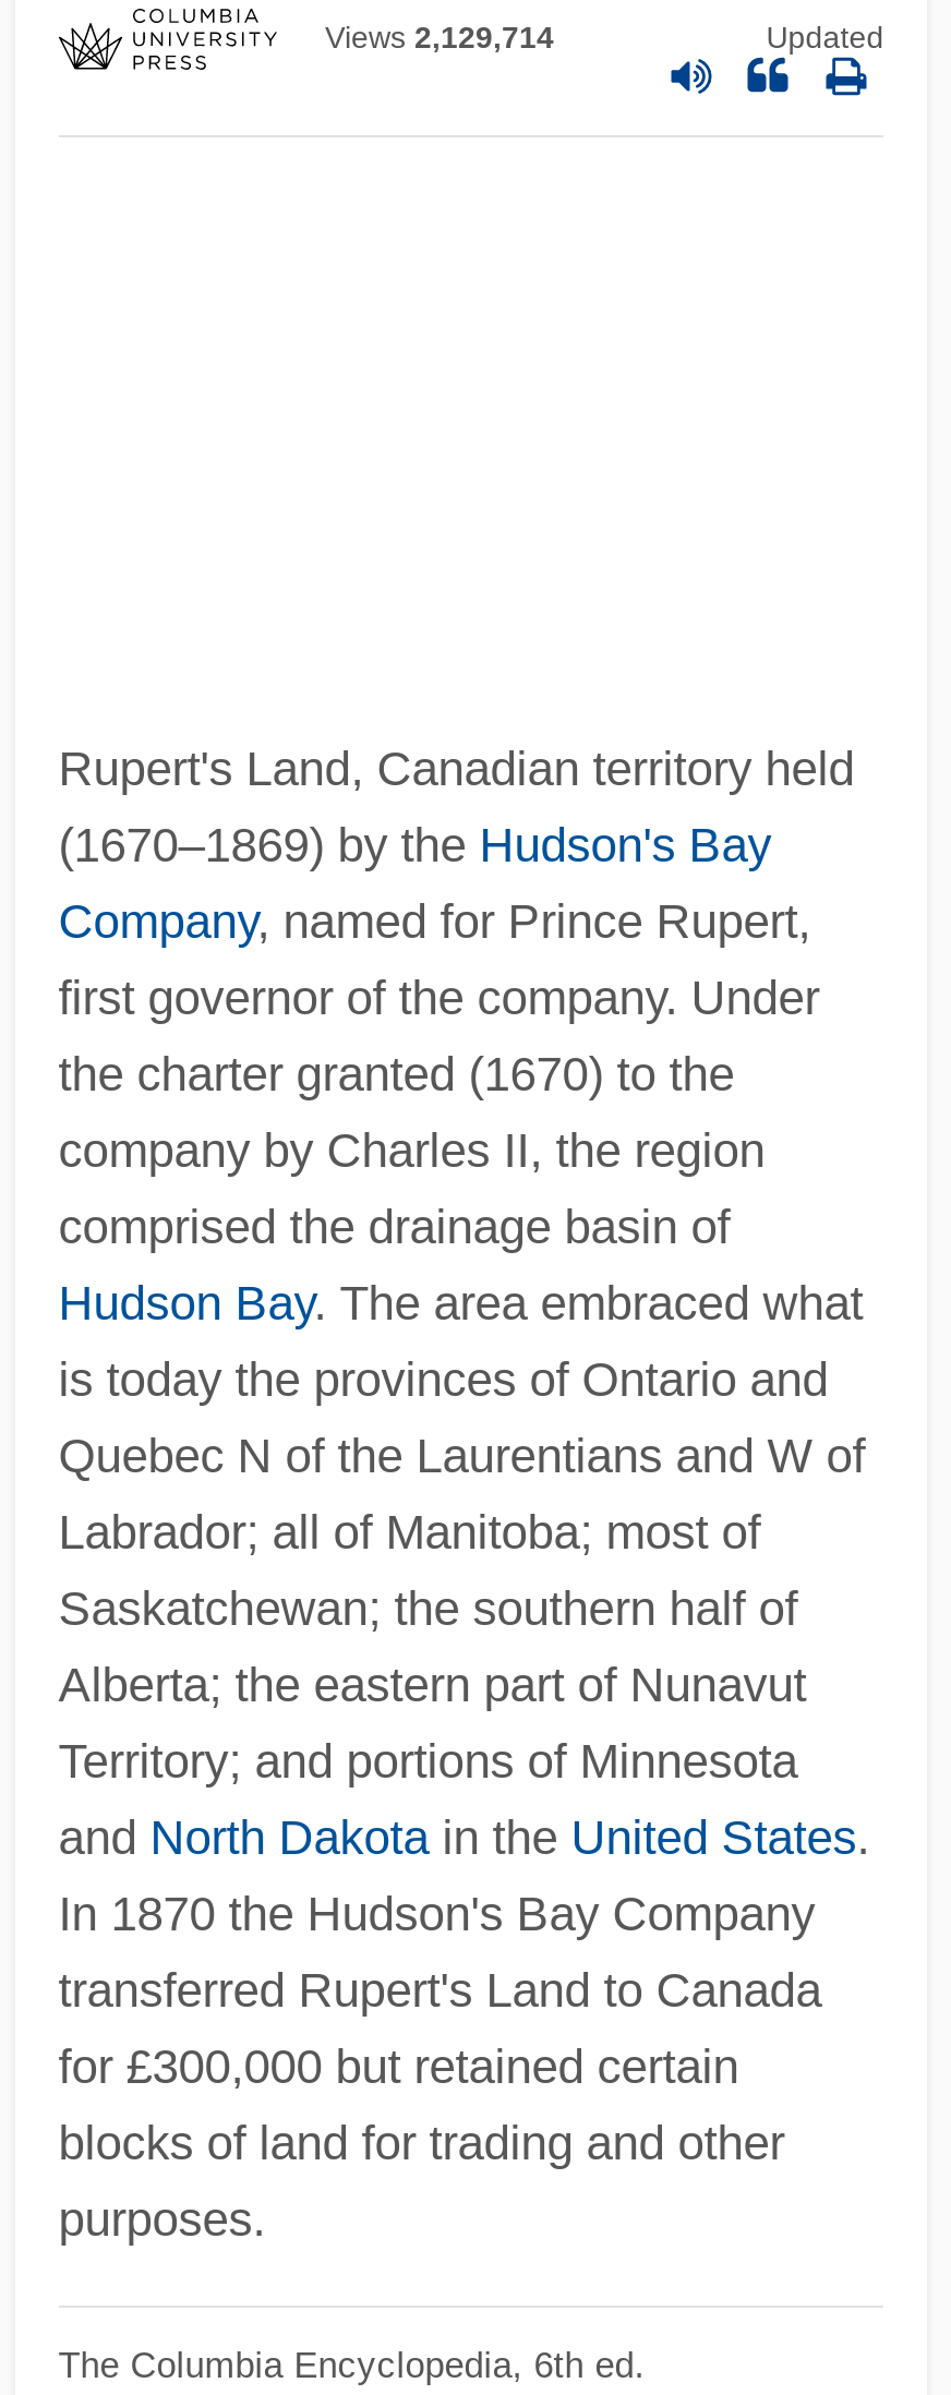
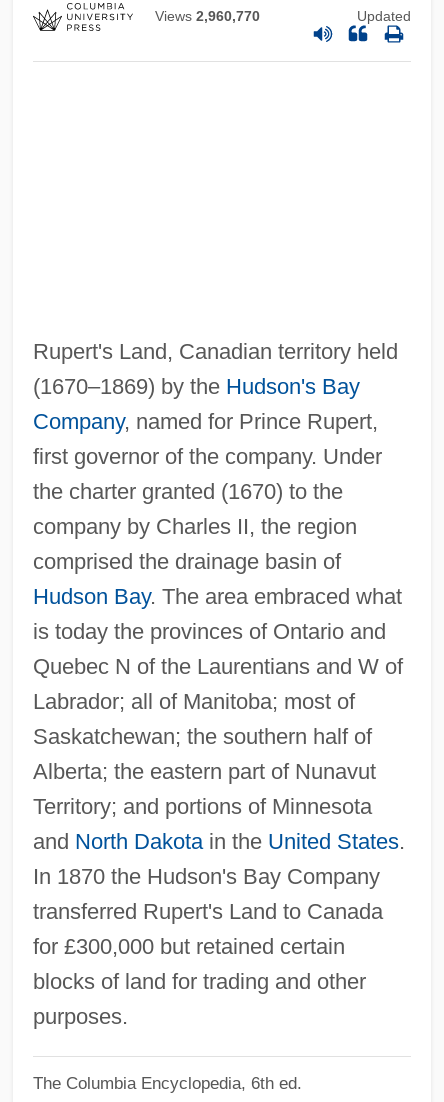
- Views 2,129,714
+ Views 2,960,770
